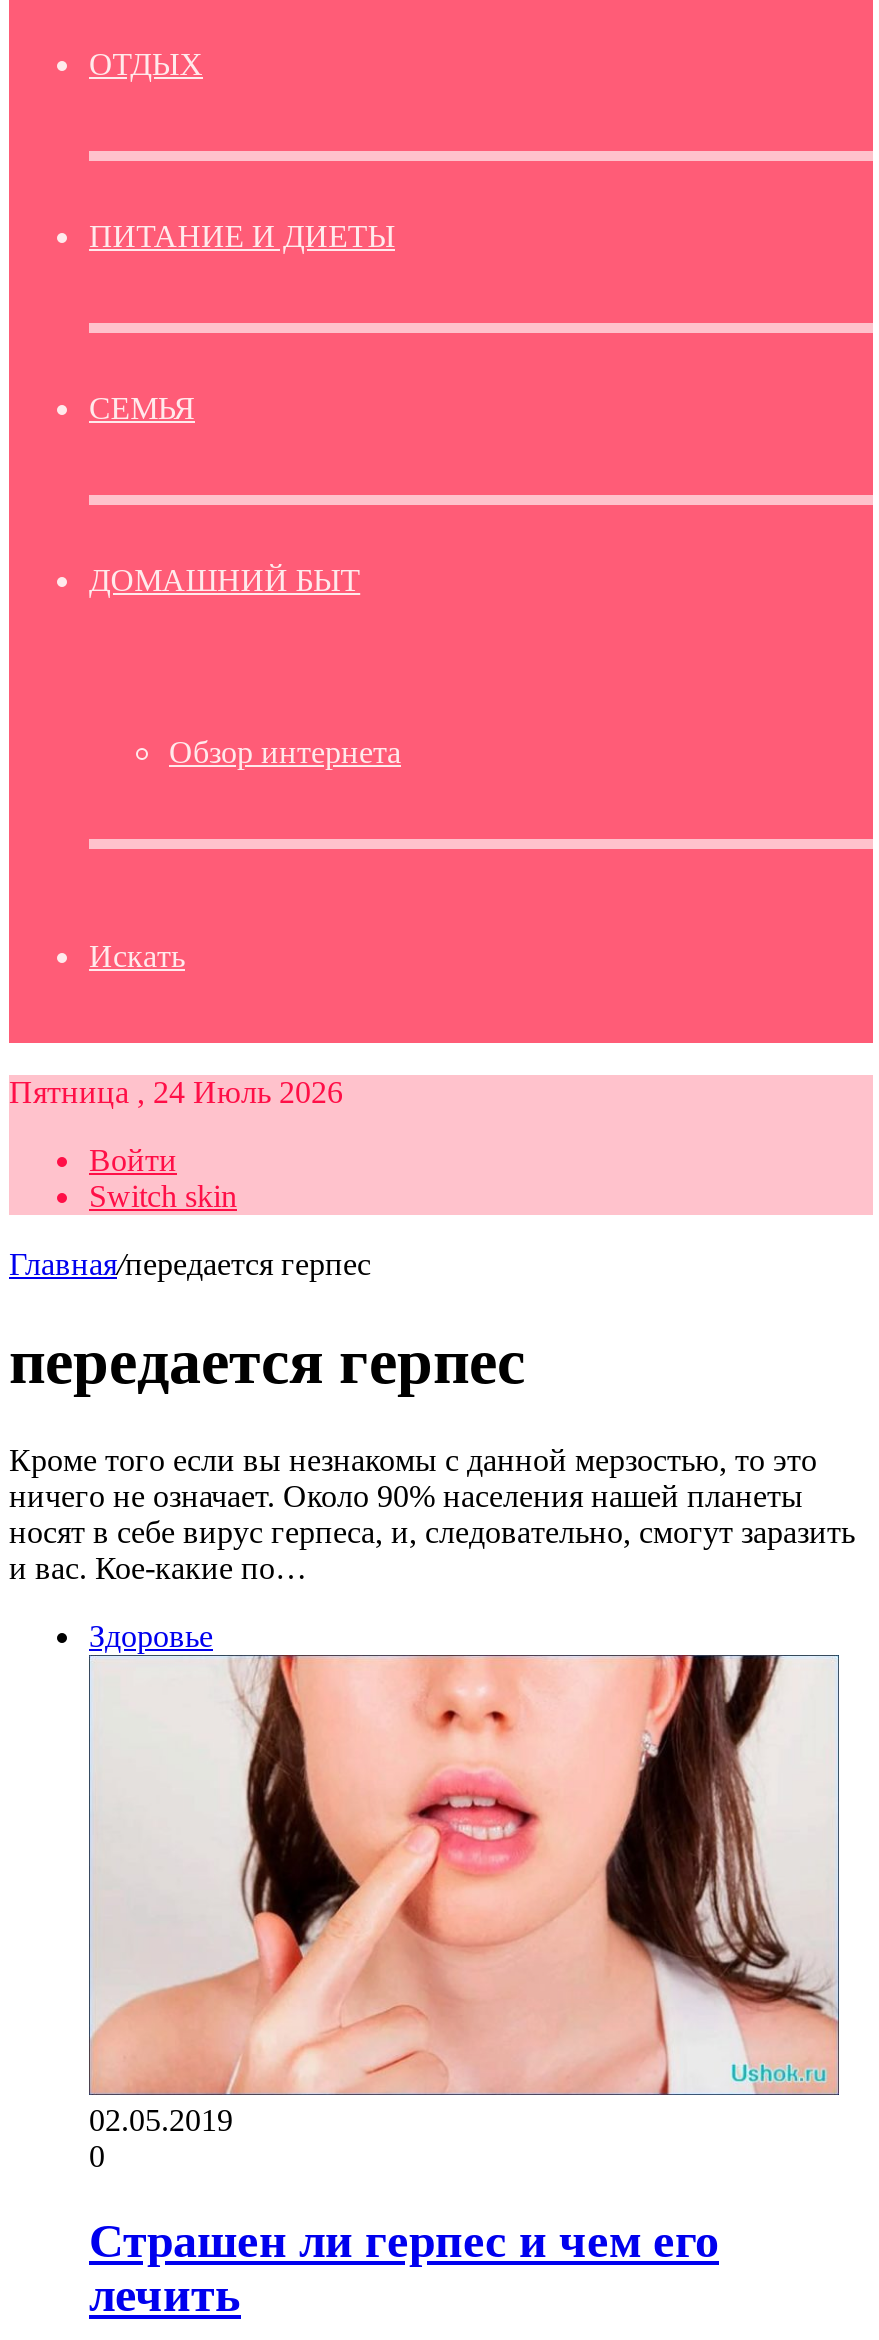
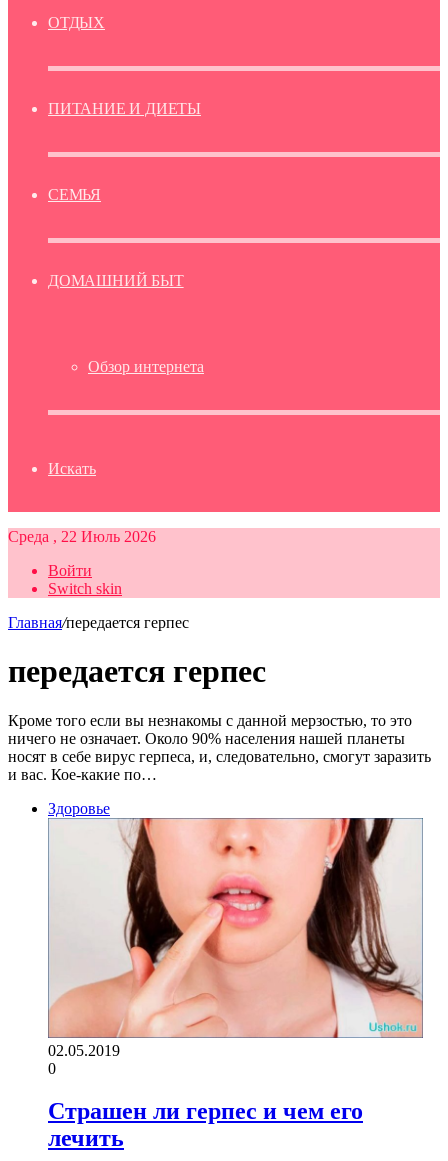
- Пятница , 24 Июль 2026
+ Среда , 22 Июль 2026
